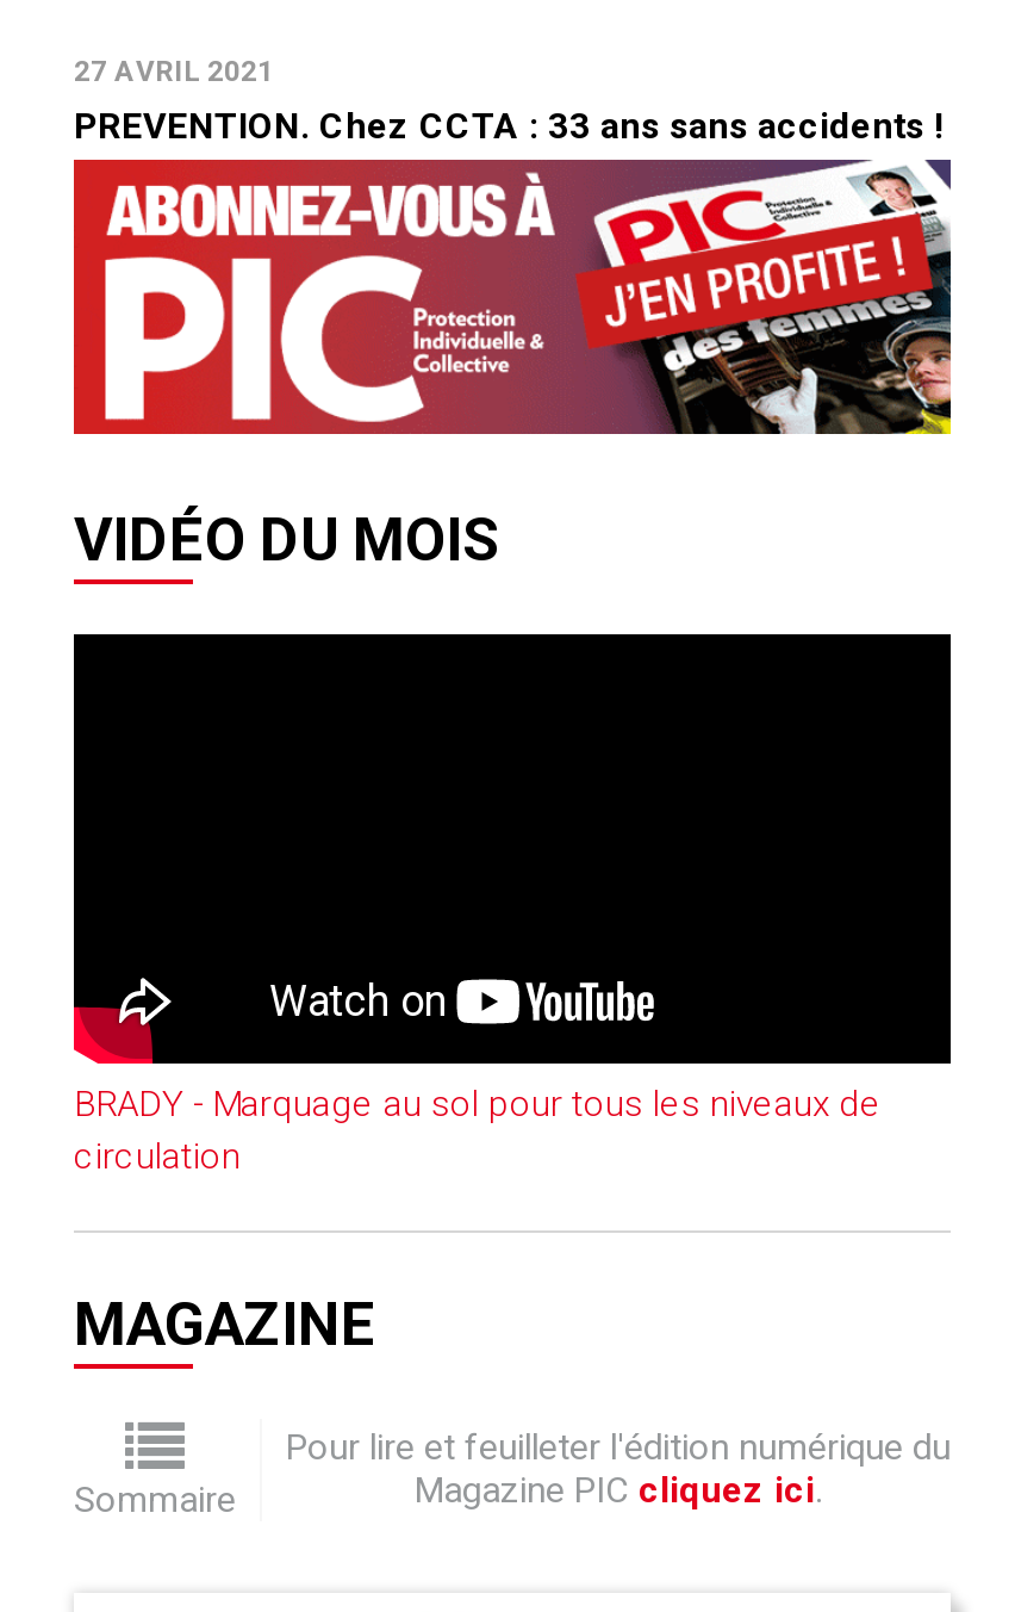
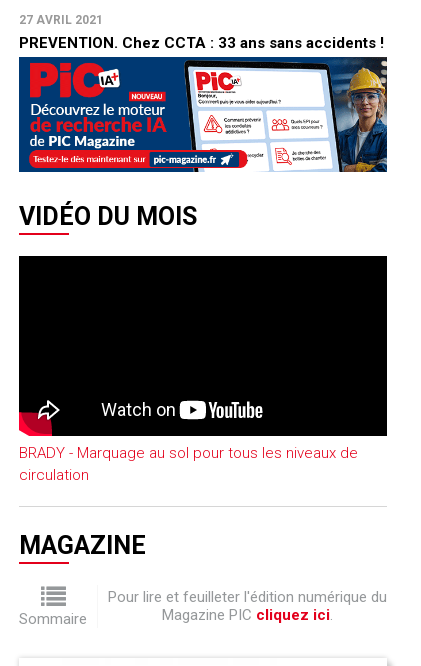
- [image]
+ [image]
